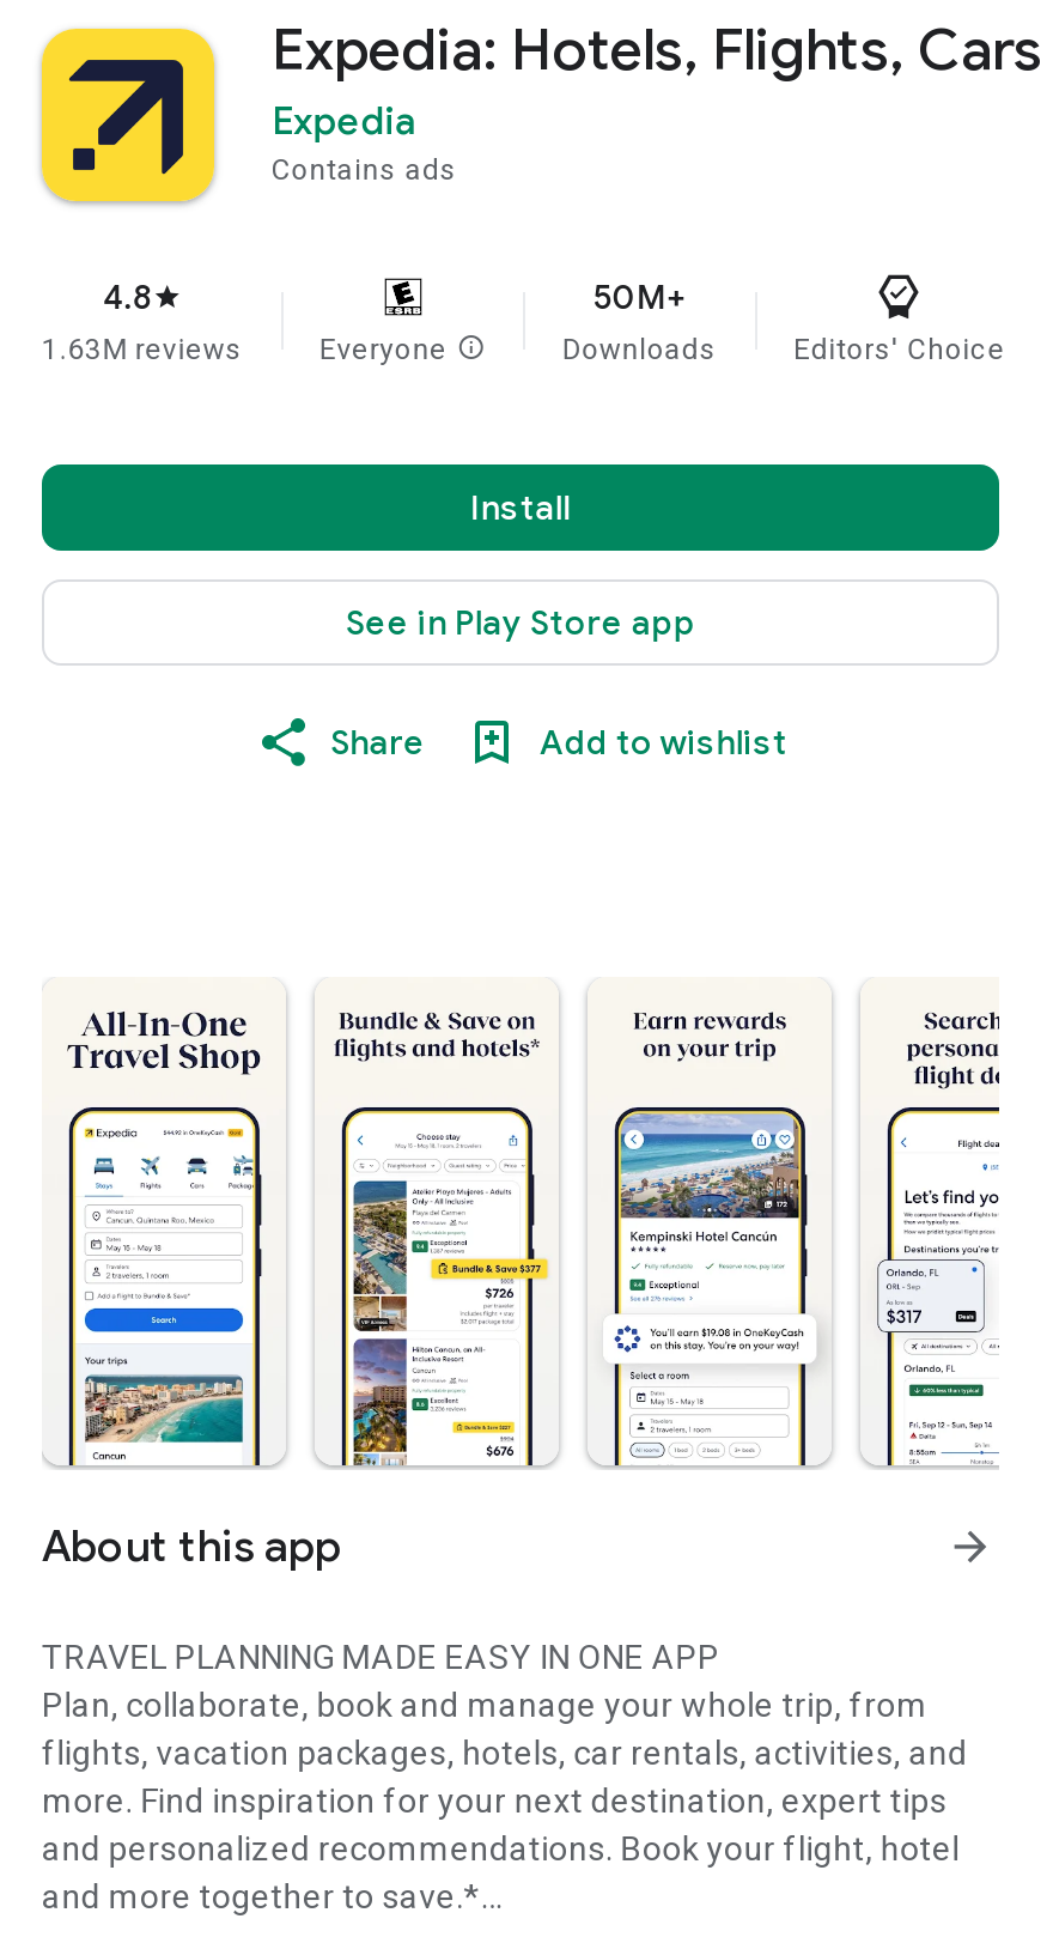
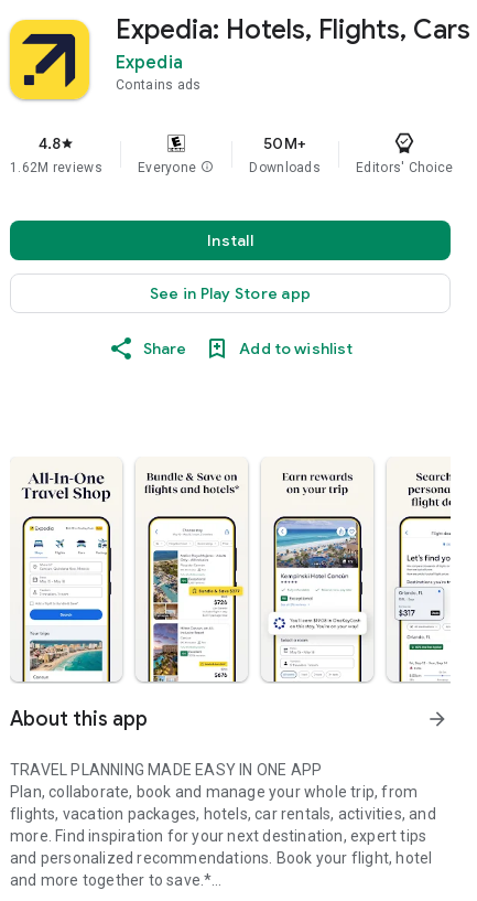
- 1.63M reviews
+ 1.62M reviews
